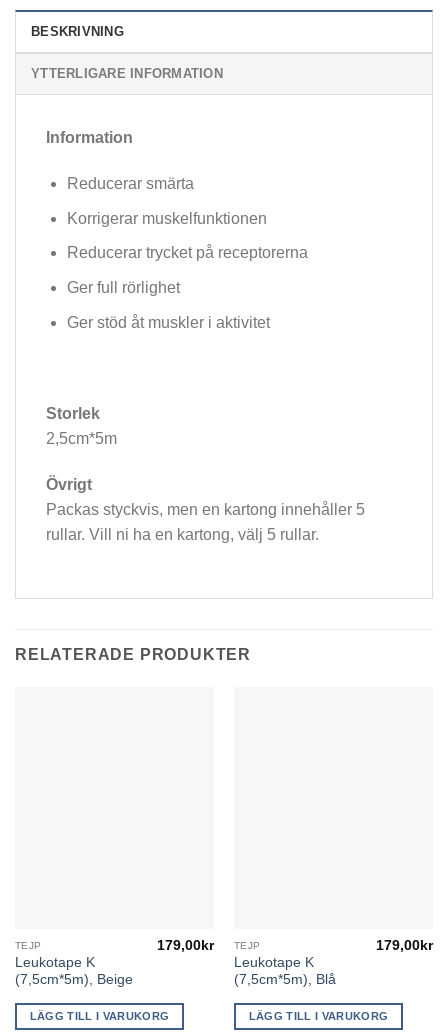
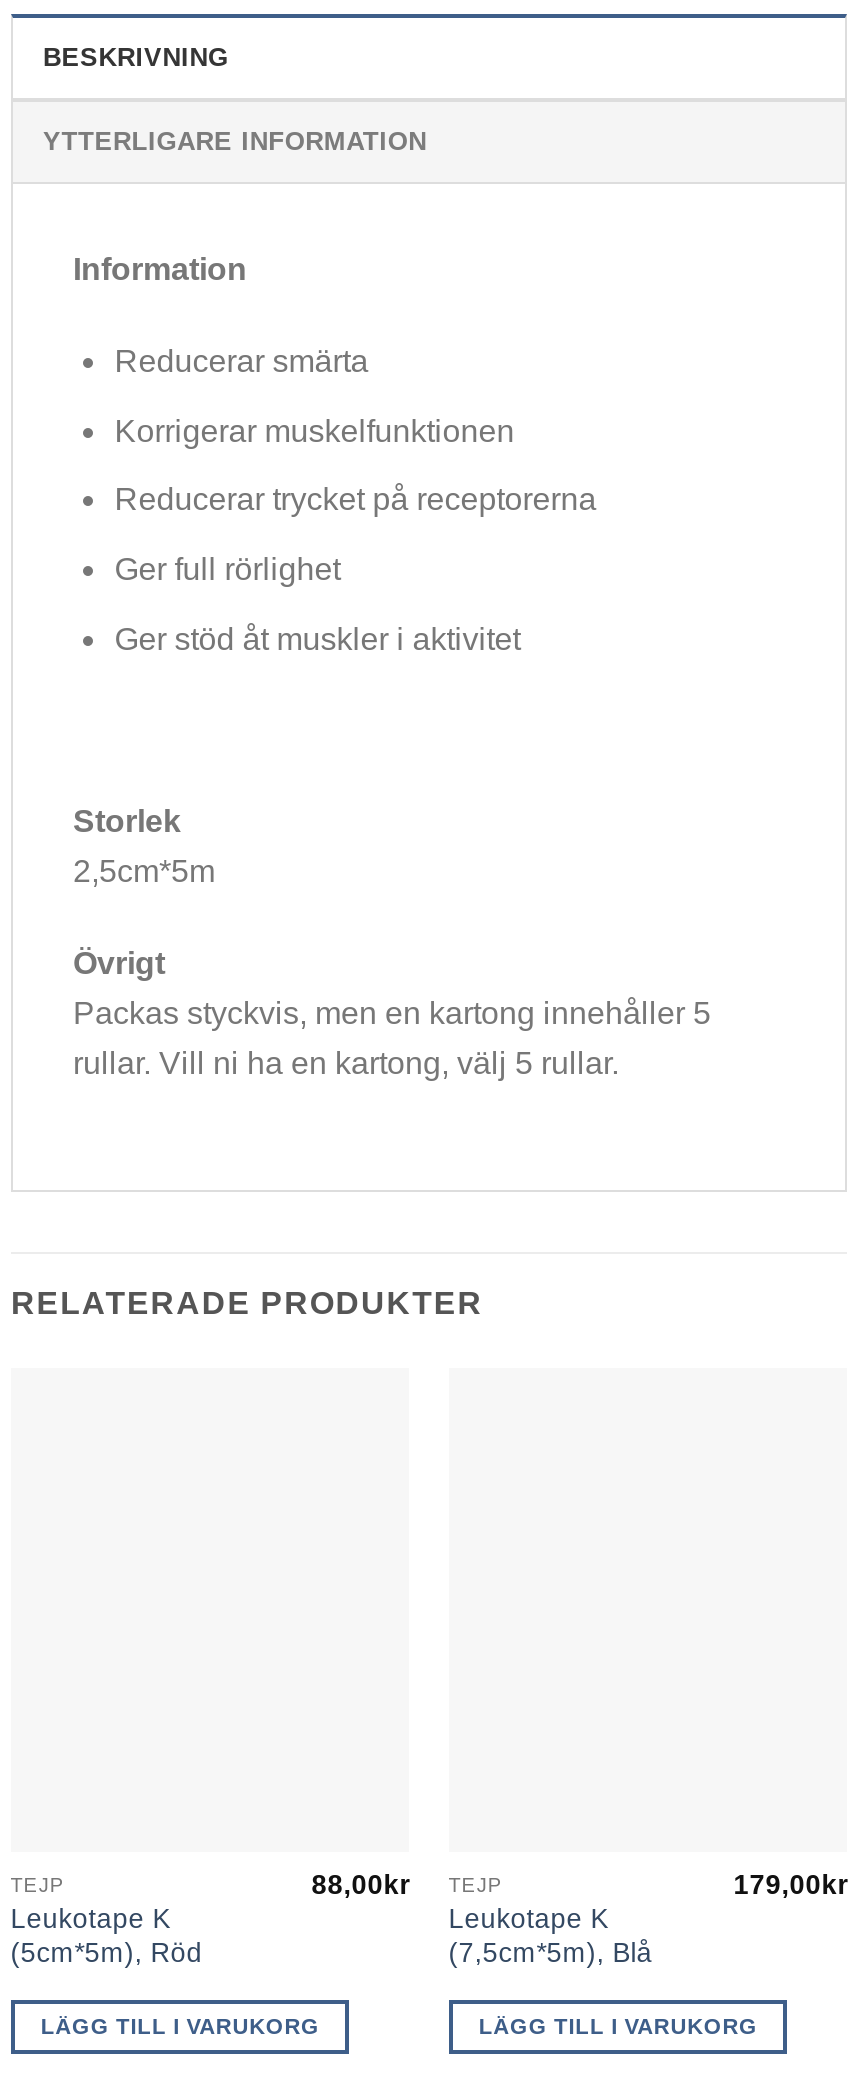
- 179,00kr TEJP
+ 88,00kr TEJP

- (7,5cm*5m), Beige
+ (5cm*5m), Röd
